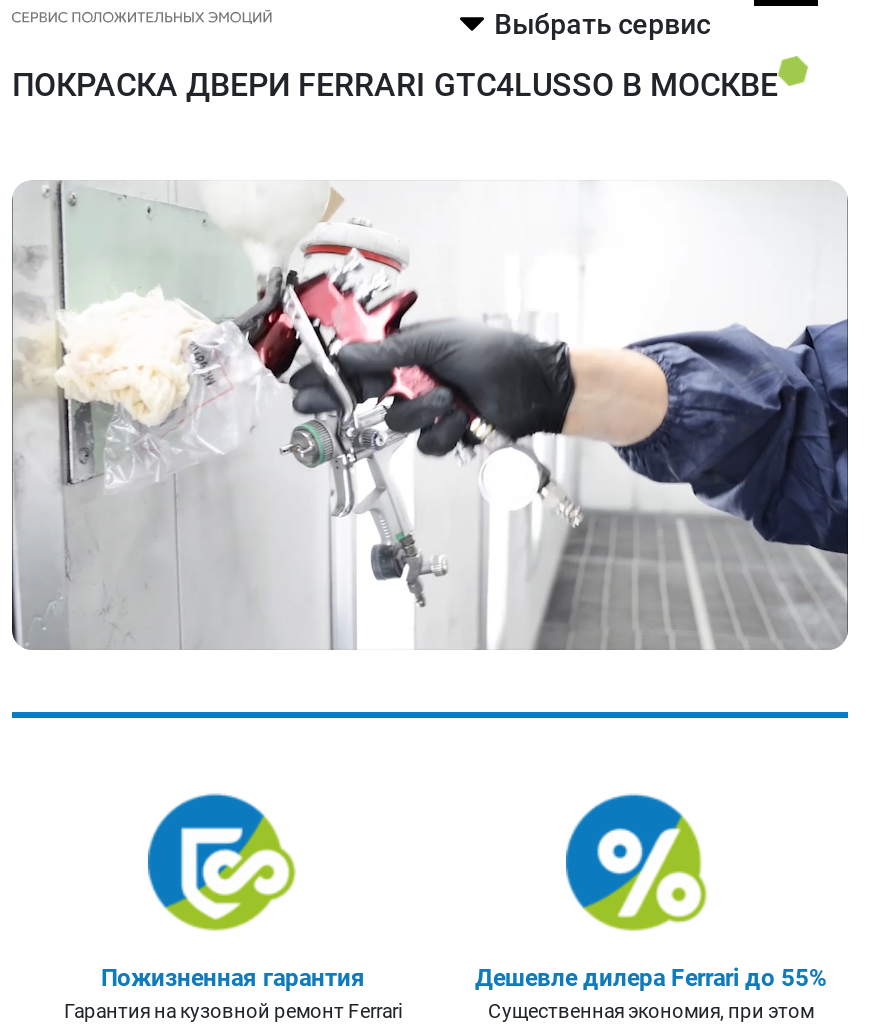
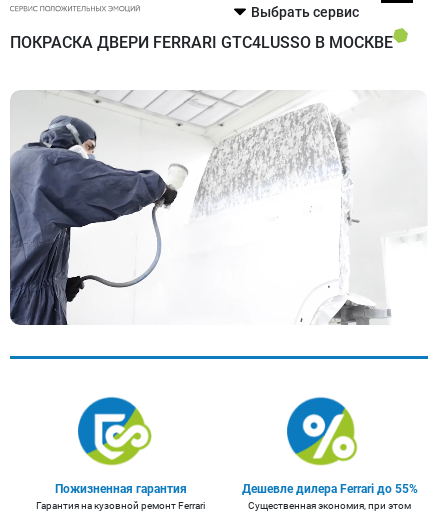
- [image]
+ [image]
